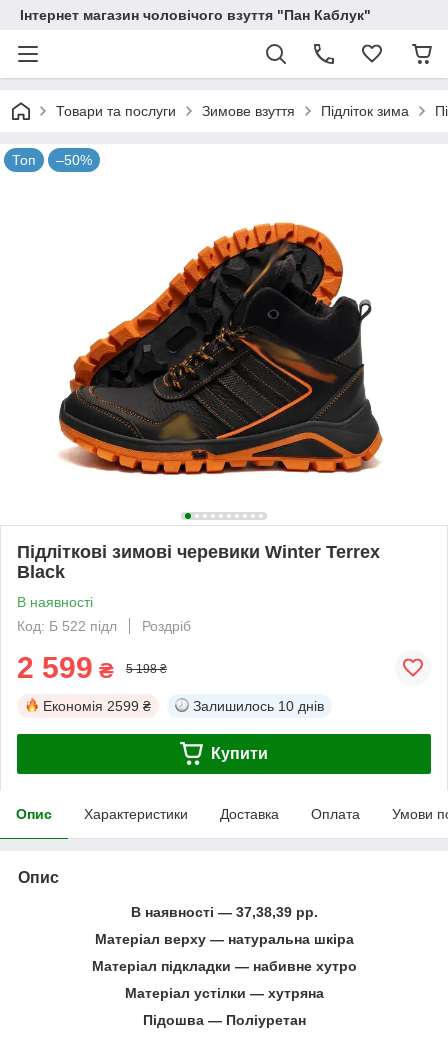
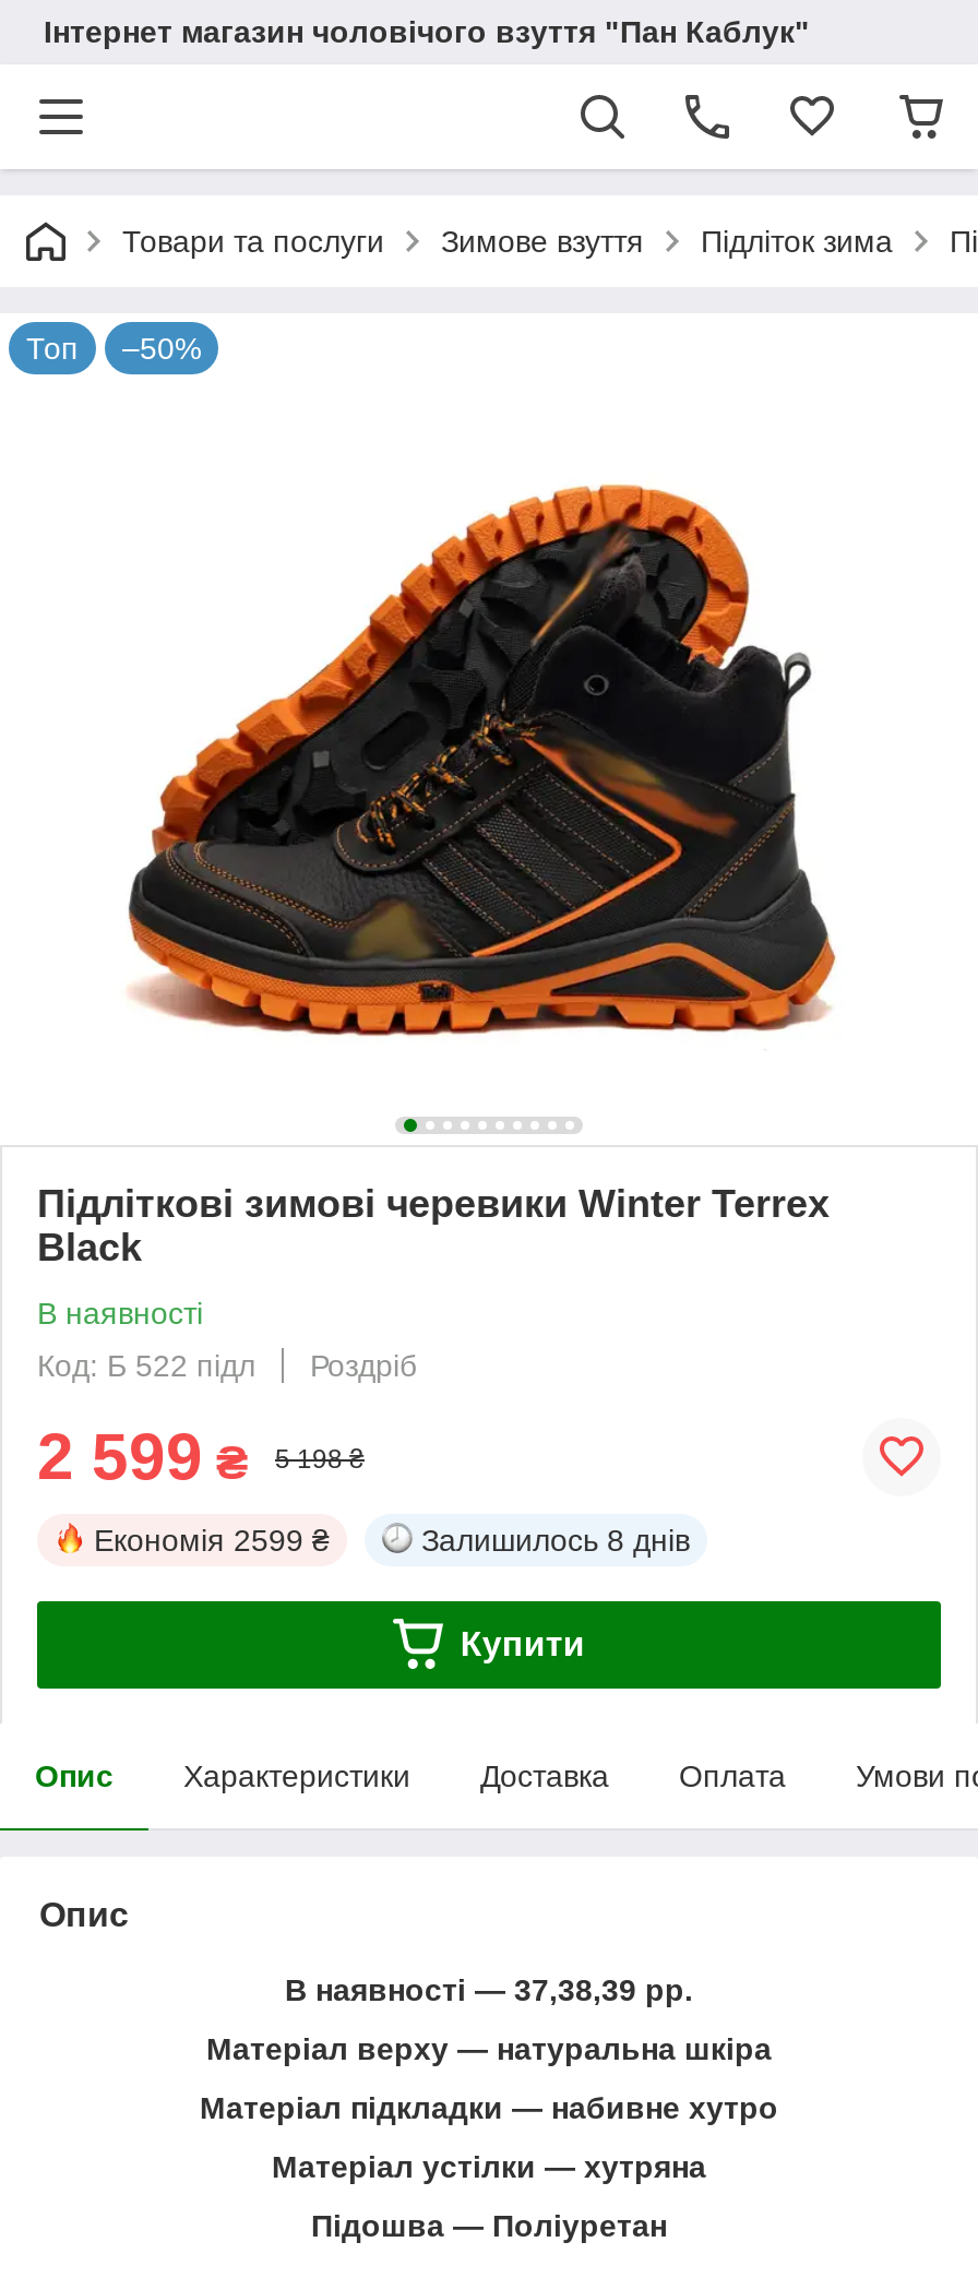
- Залишилось 10 днів
+ Залишилось 8 днів
